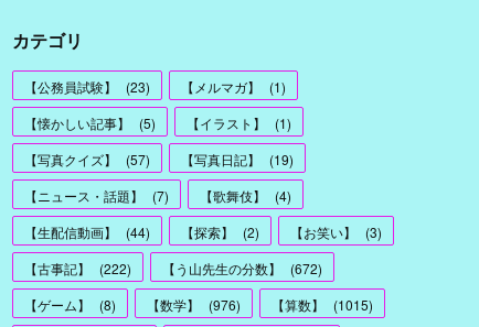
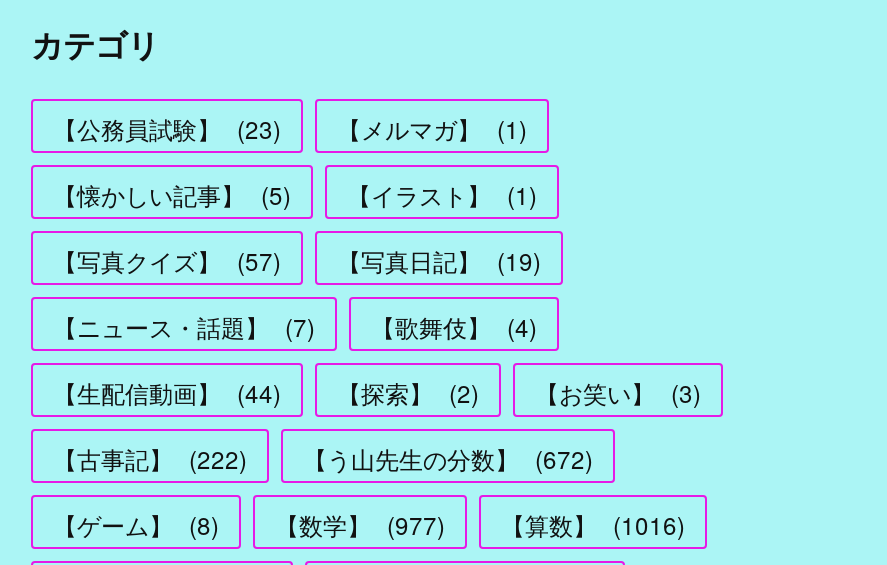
- 【数学】 (976)
+ 【数学】 (977)

- 【算数】 (1015)
+ 【算数】 (1016)
